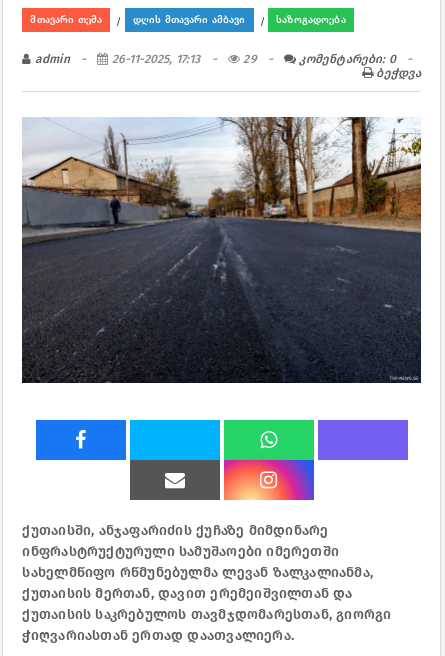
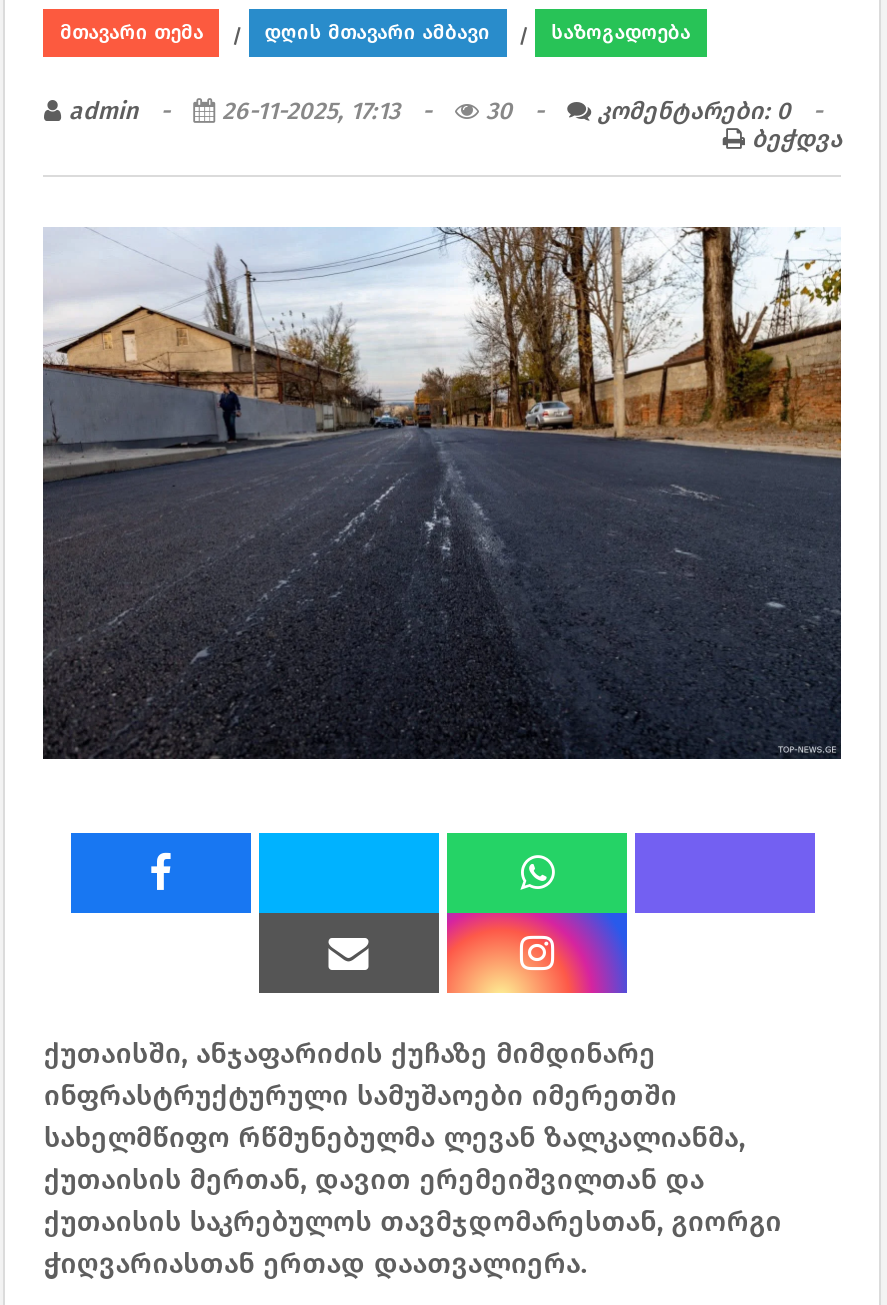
- 29
+ 30
